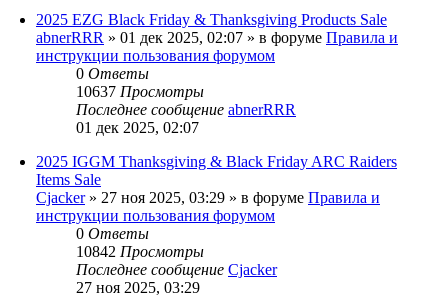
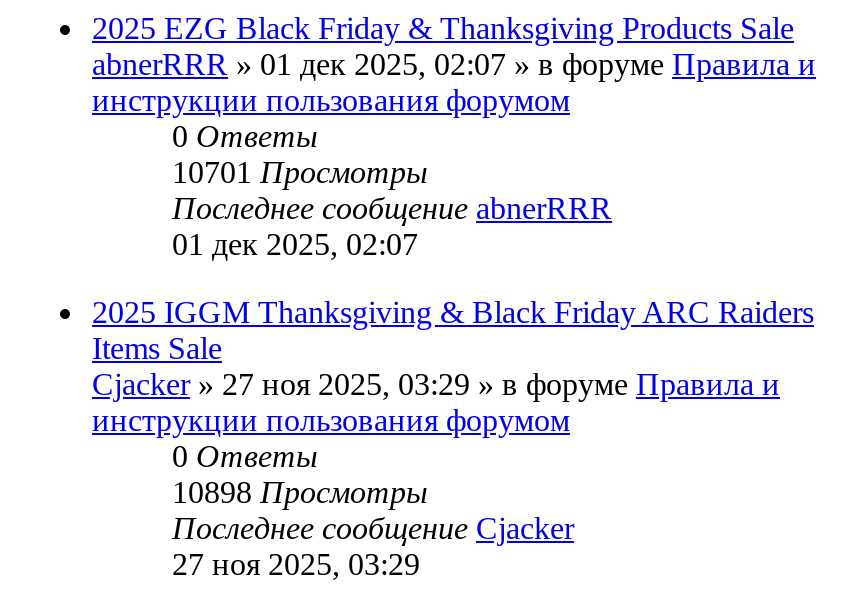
- 10637 Просмотры
+ 10701 Просмотры

- 10842 Просмотры
+ 10898 Просмотры
